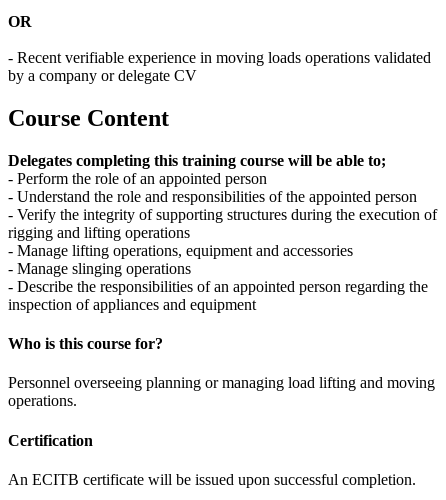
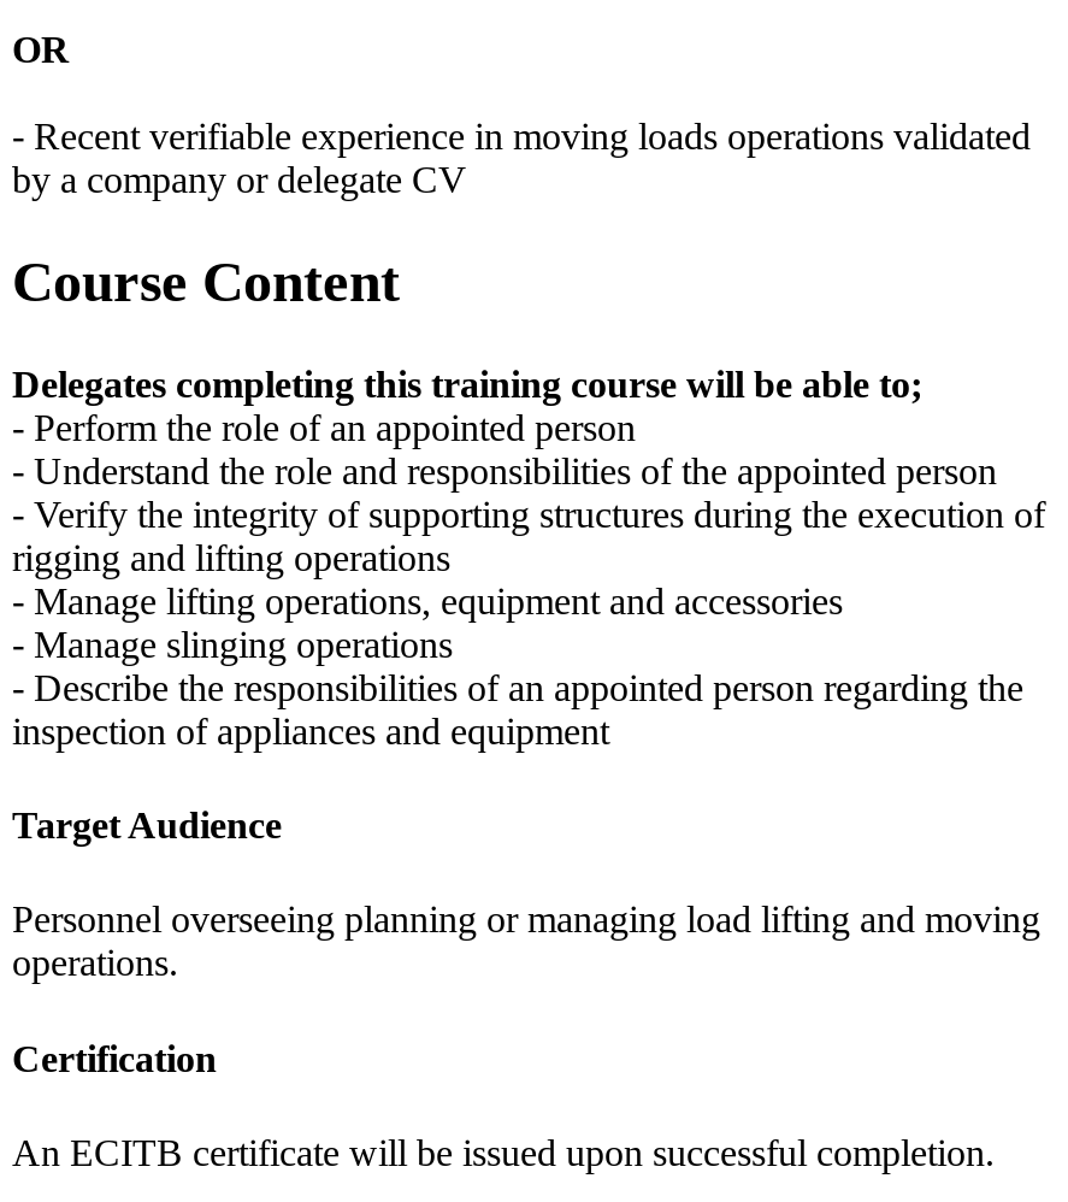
- Who is this course for?
+ Target Audience
